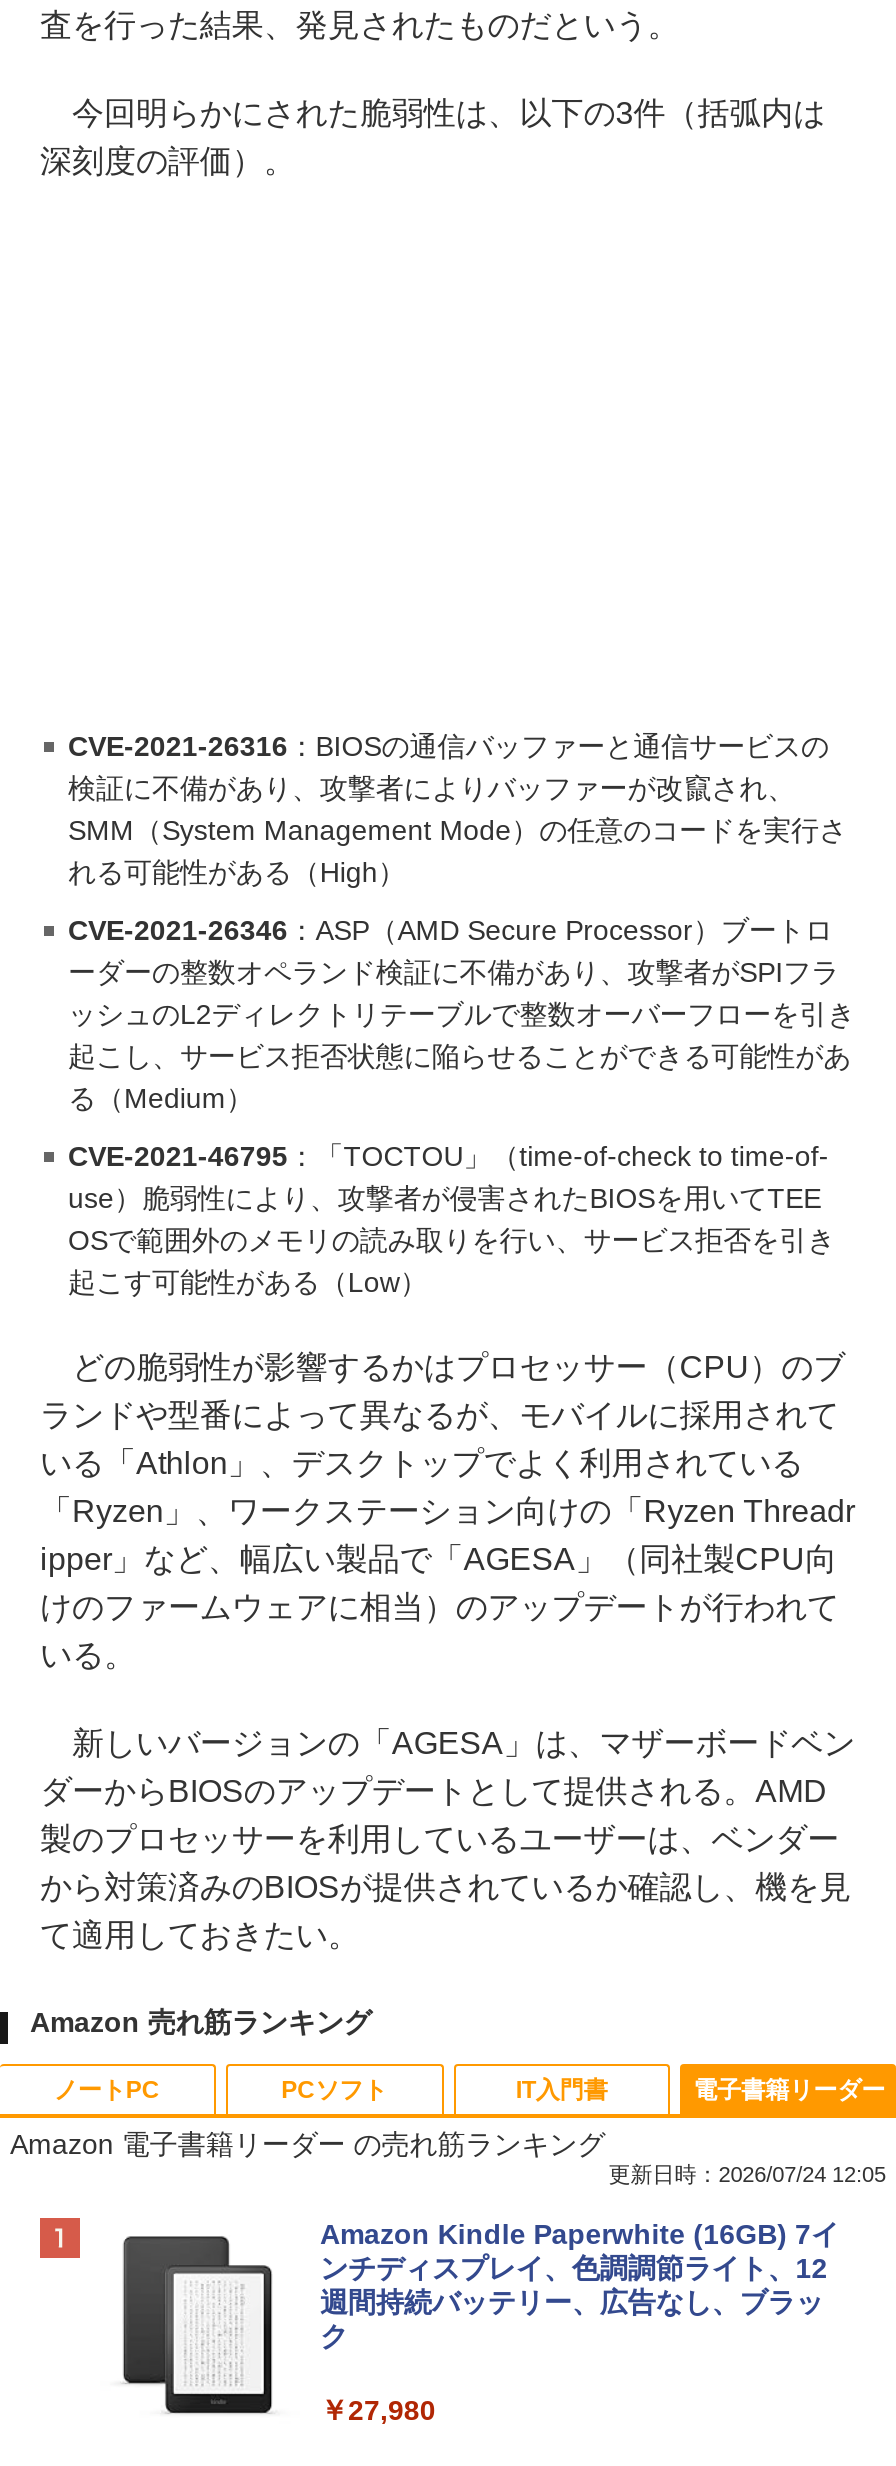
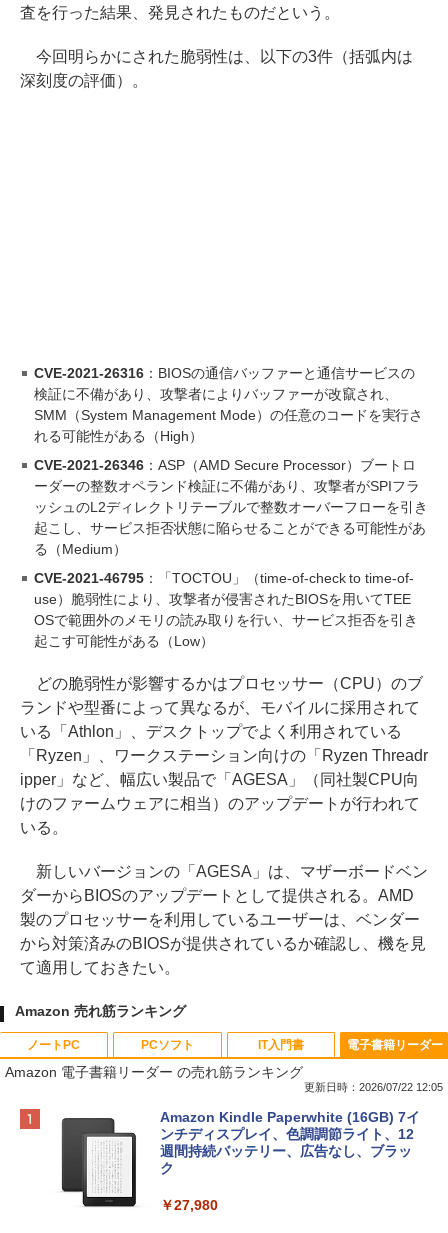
- 更新日時：2026/07/24 12:05
+ 更新日時：2026/07/22 12:05
